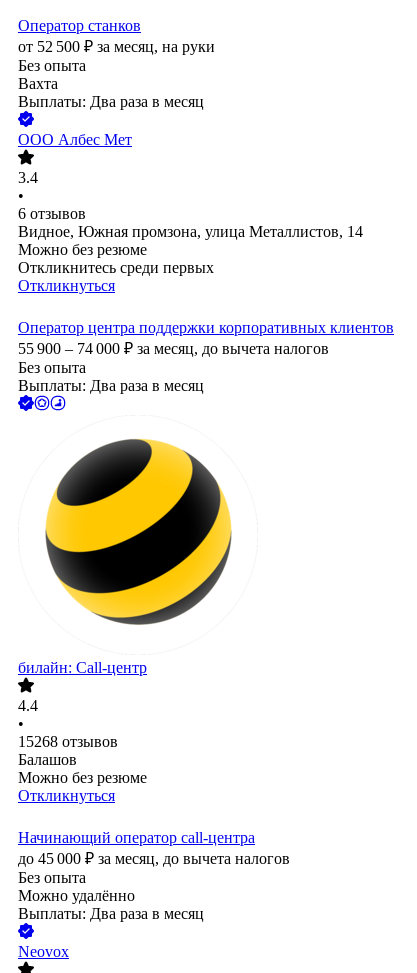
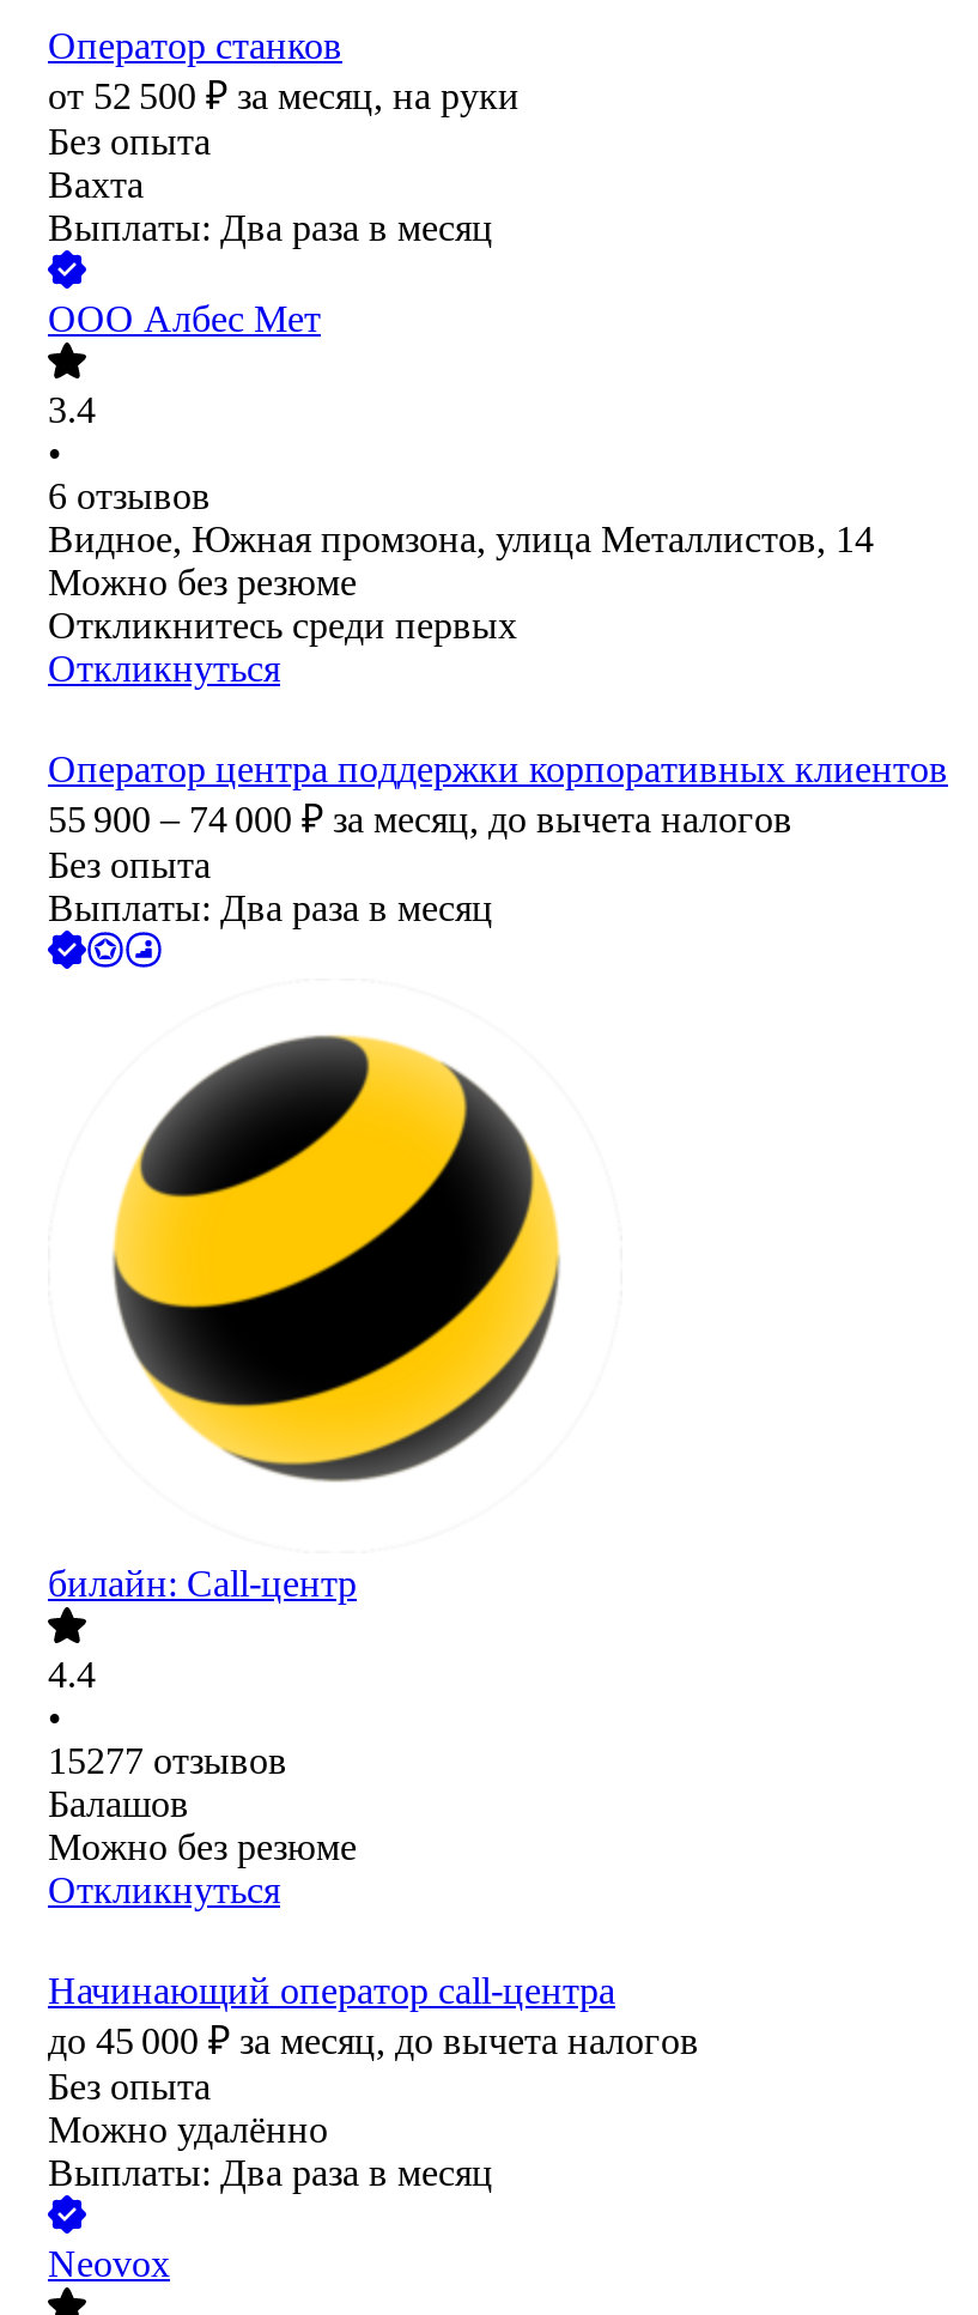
- 15268 отзывов
+ 15277 отзывов
